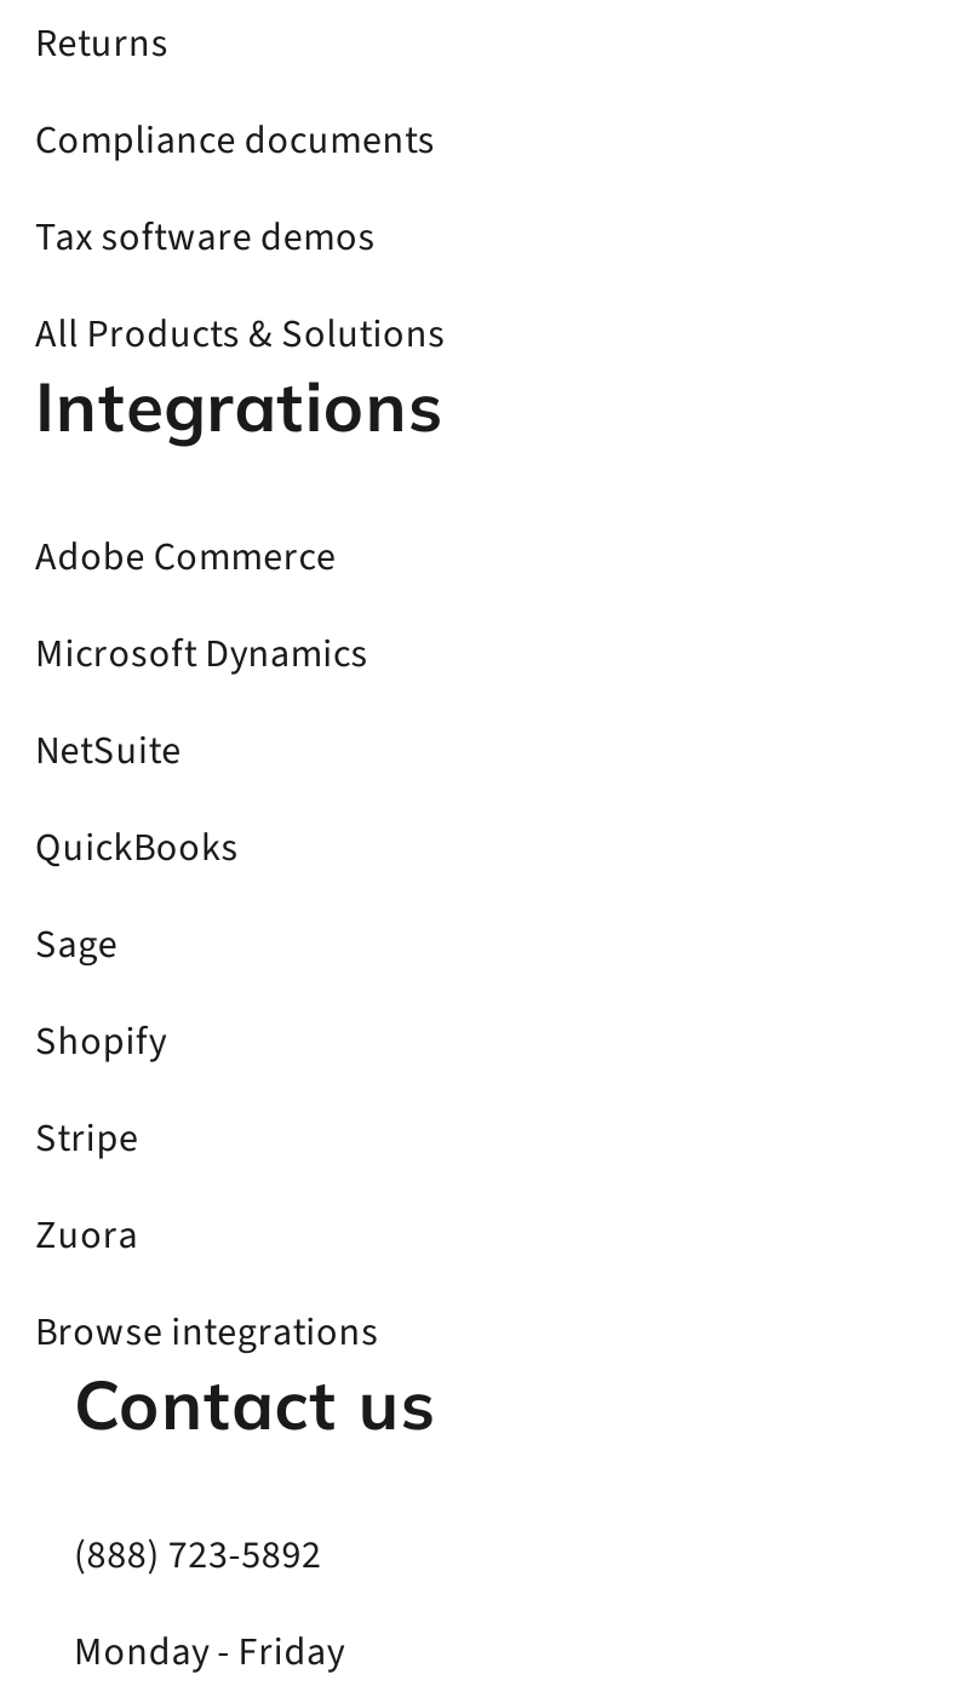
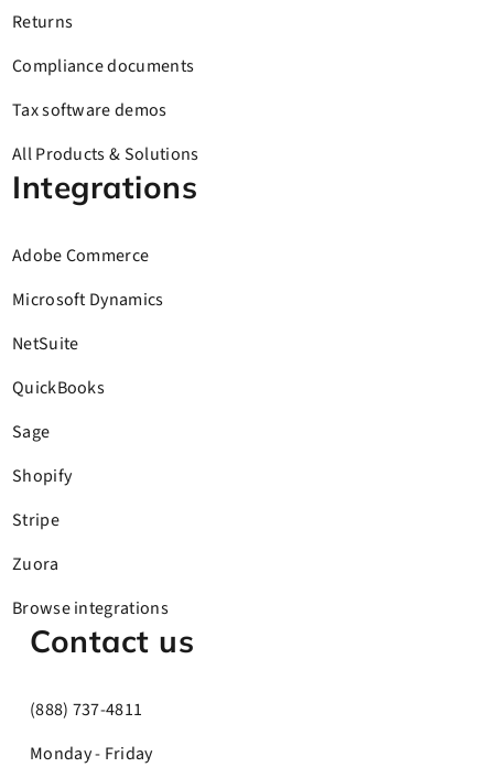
- (888) 723-5892
+ (888) 737-4811
